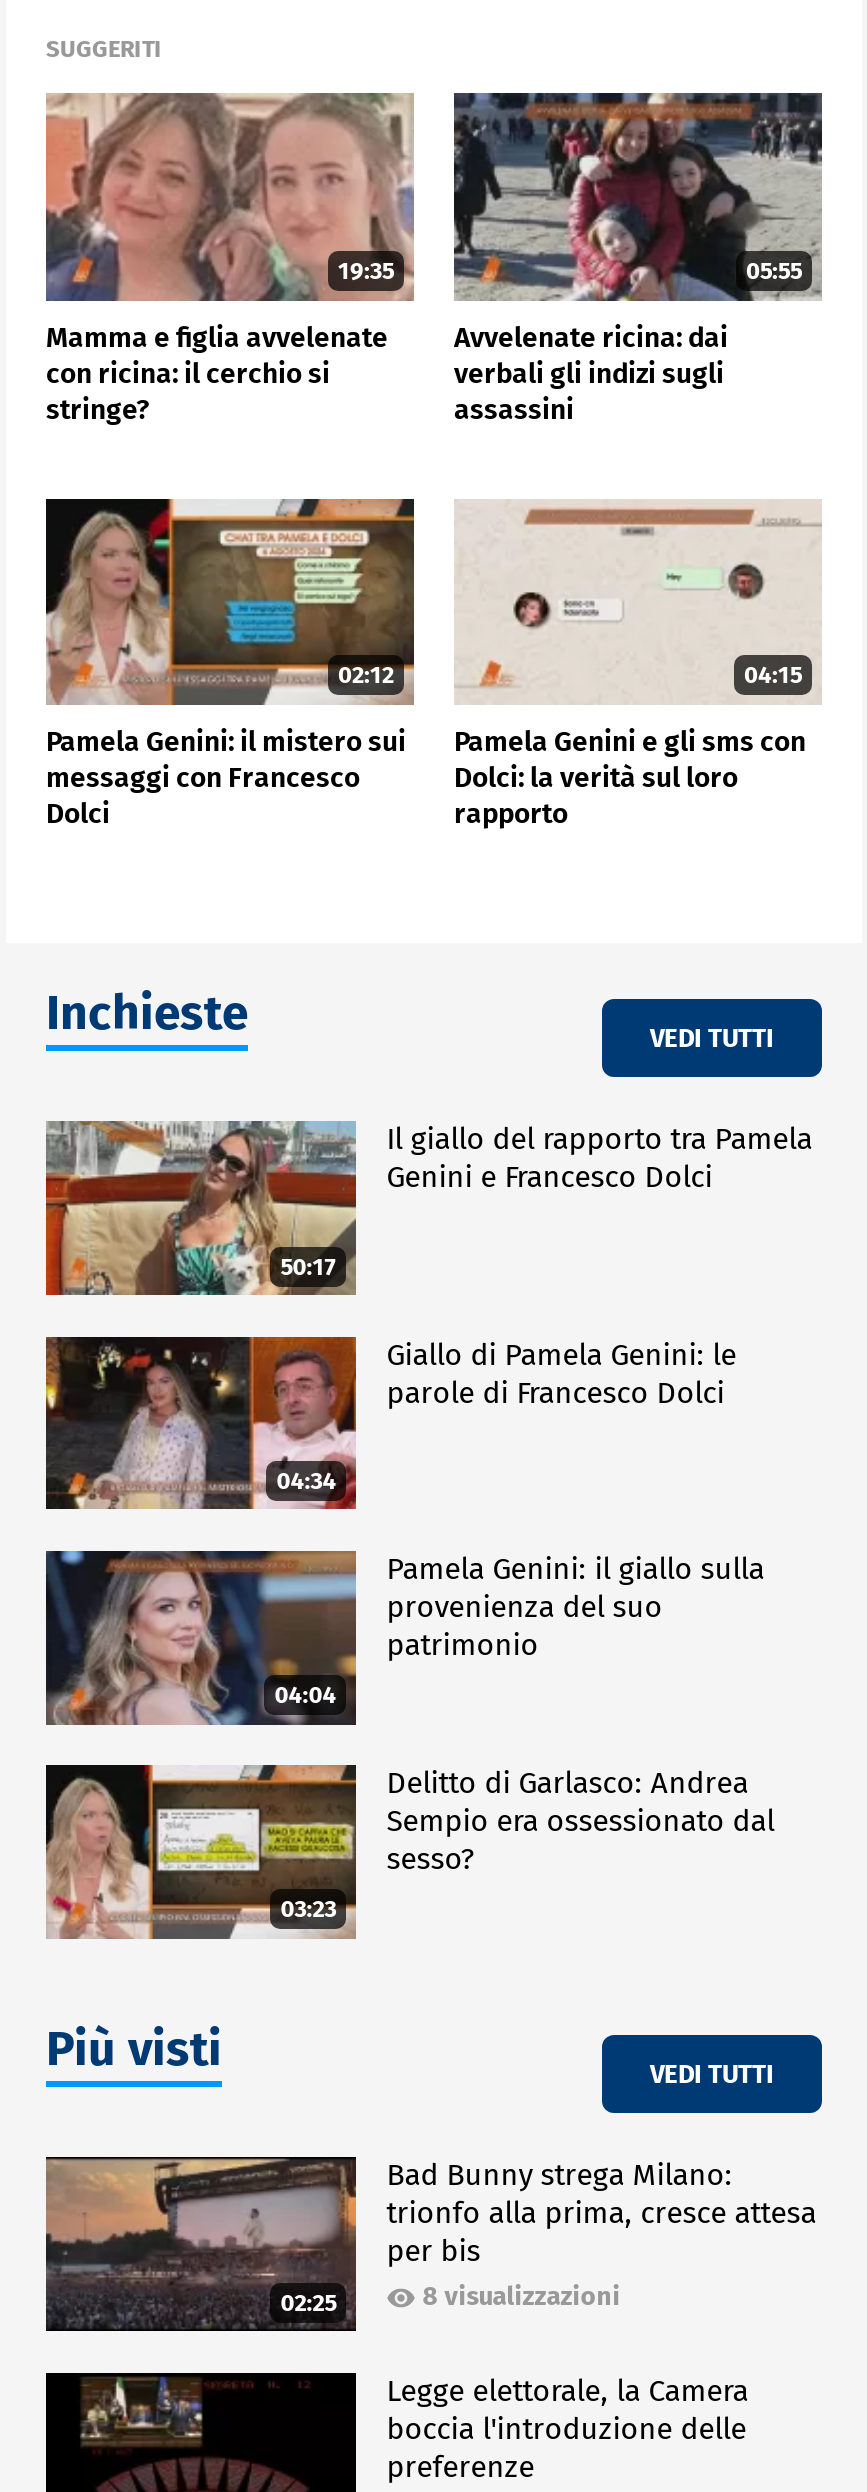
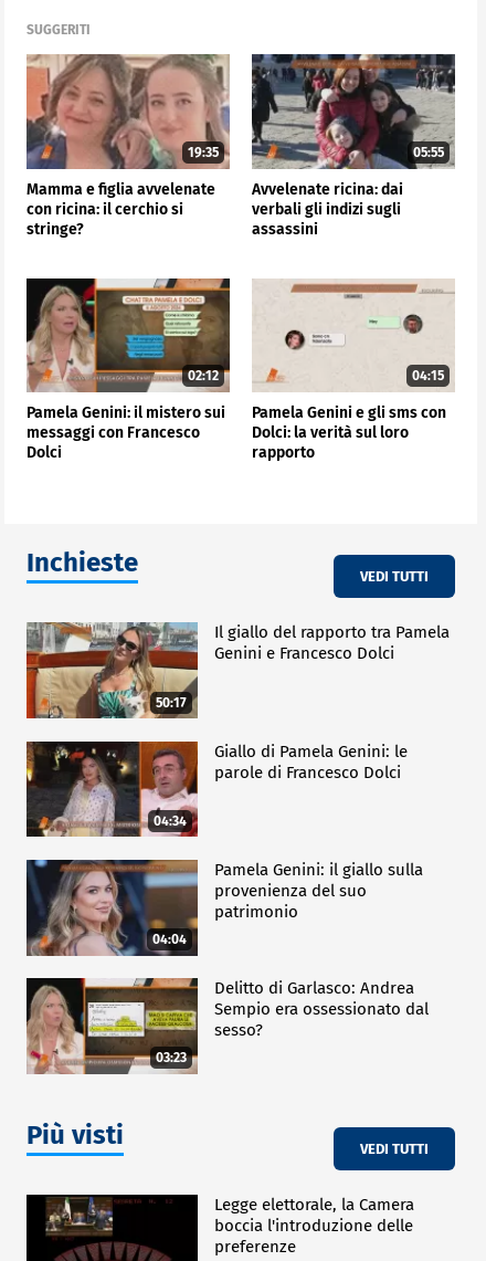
- [image]
- 02:25

- Bad Bunny strega Milano:
- trionfo alla prima, cresce attesa
- per bis
- 8 visualizzazioni
